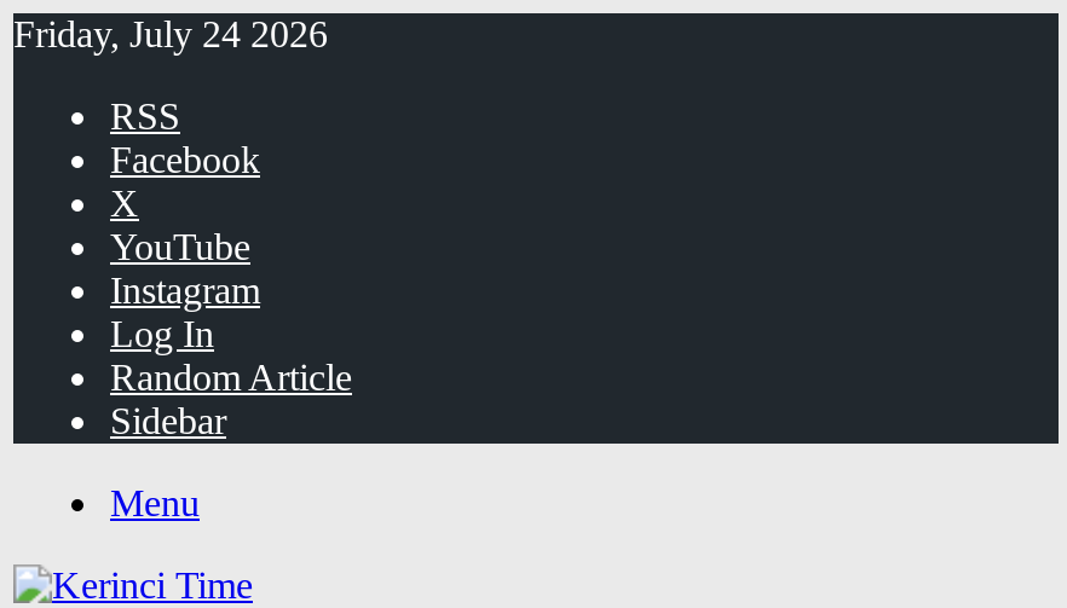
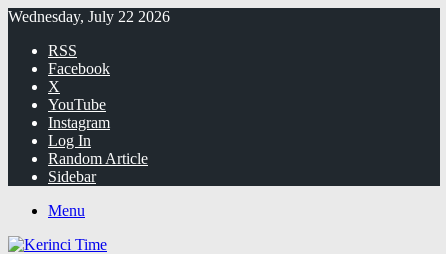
- Friday, July 24 2026
+ Wednesday, July 22 2026
